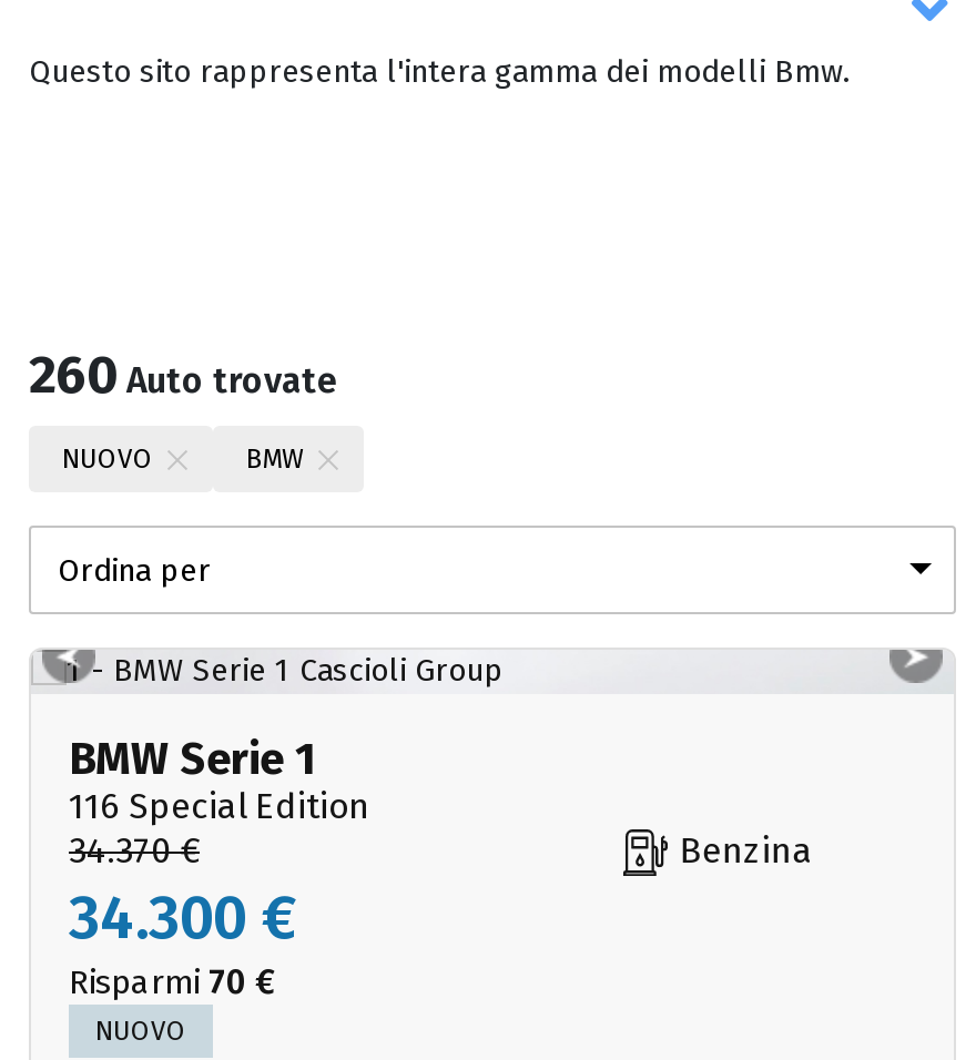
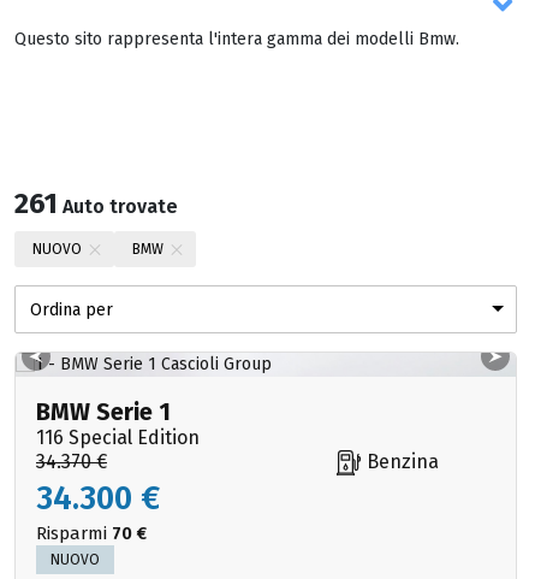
- 260Auto trovate
+ 261Auto trovate
